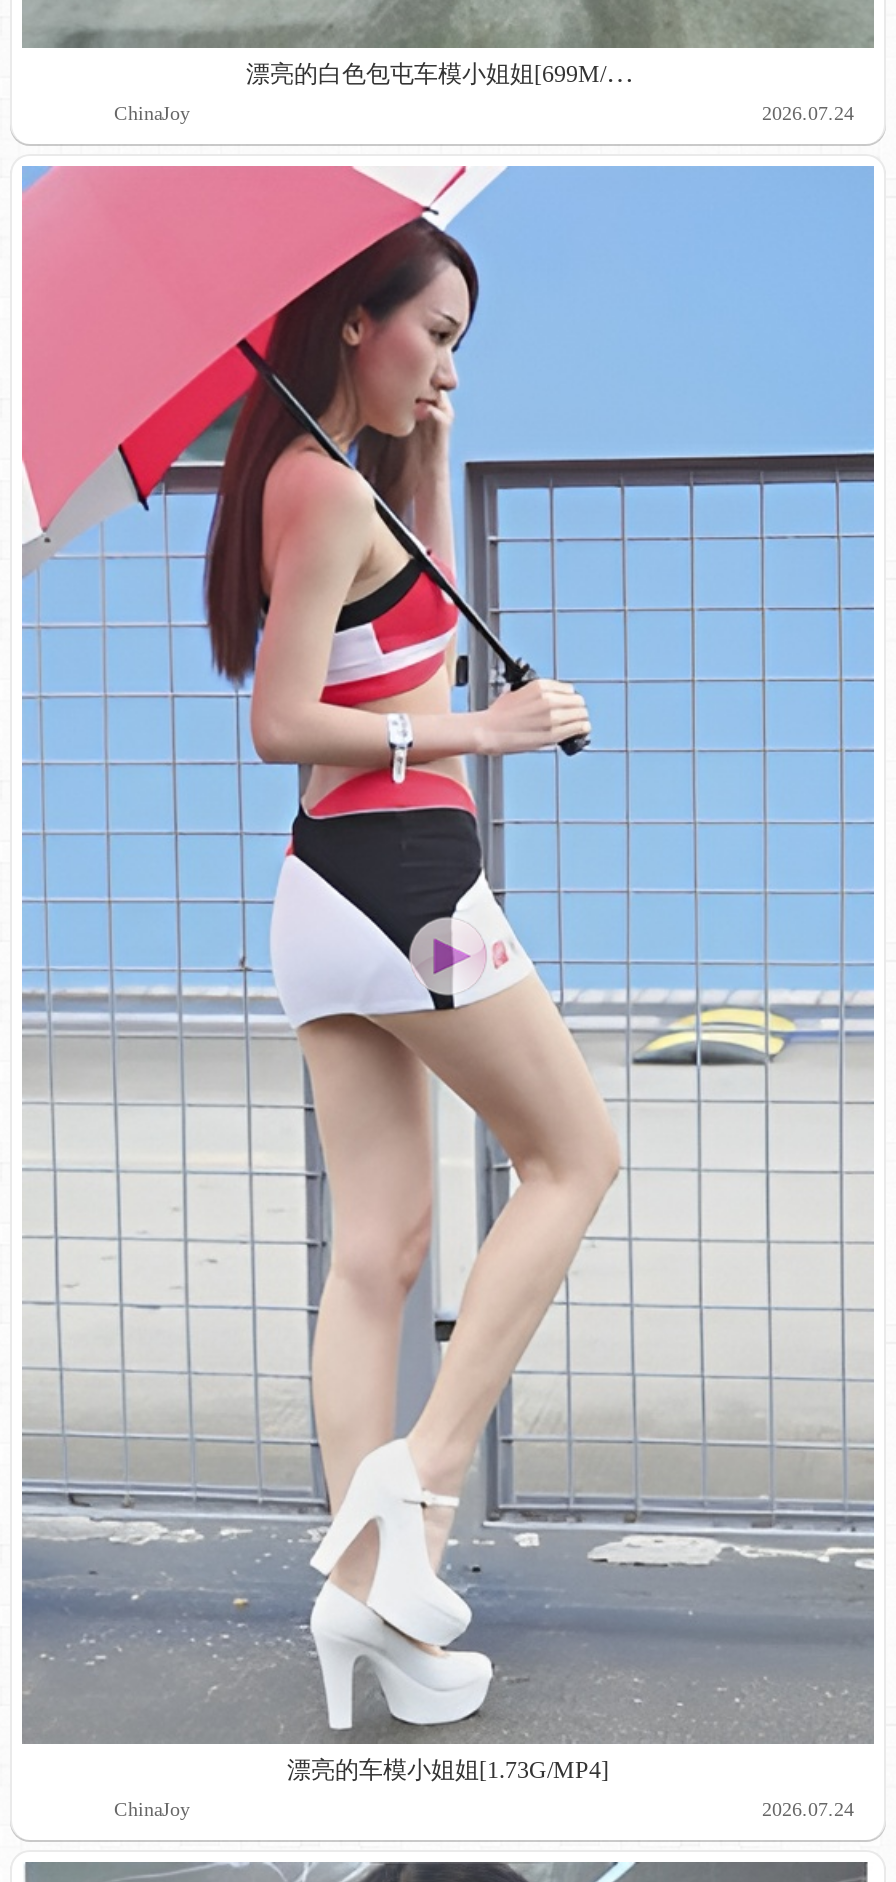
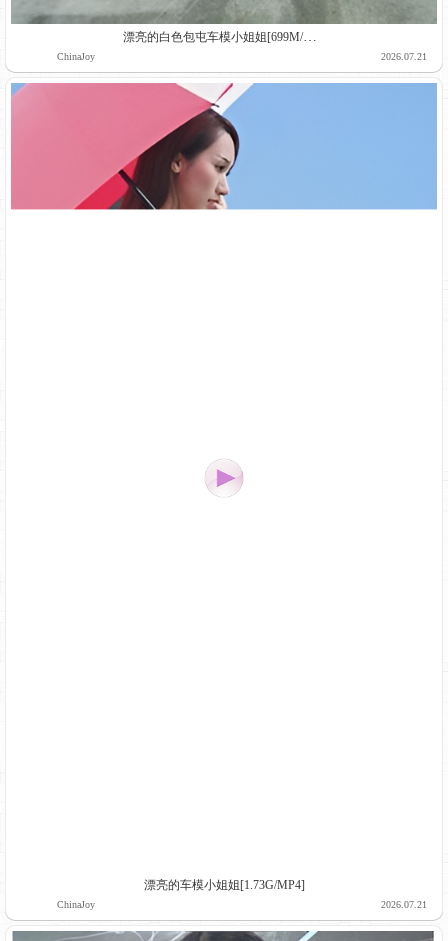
- 2026.07.24
+ 2026.07.21

- [image]

- 2026.07.24
+ 2026.07.21
